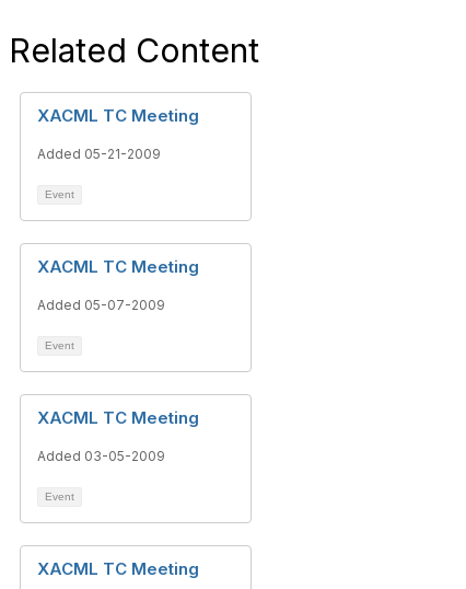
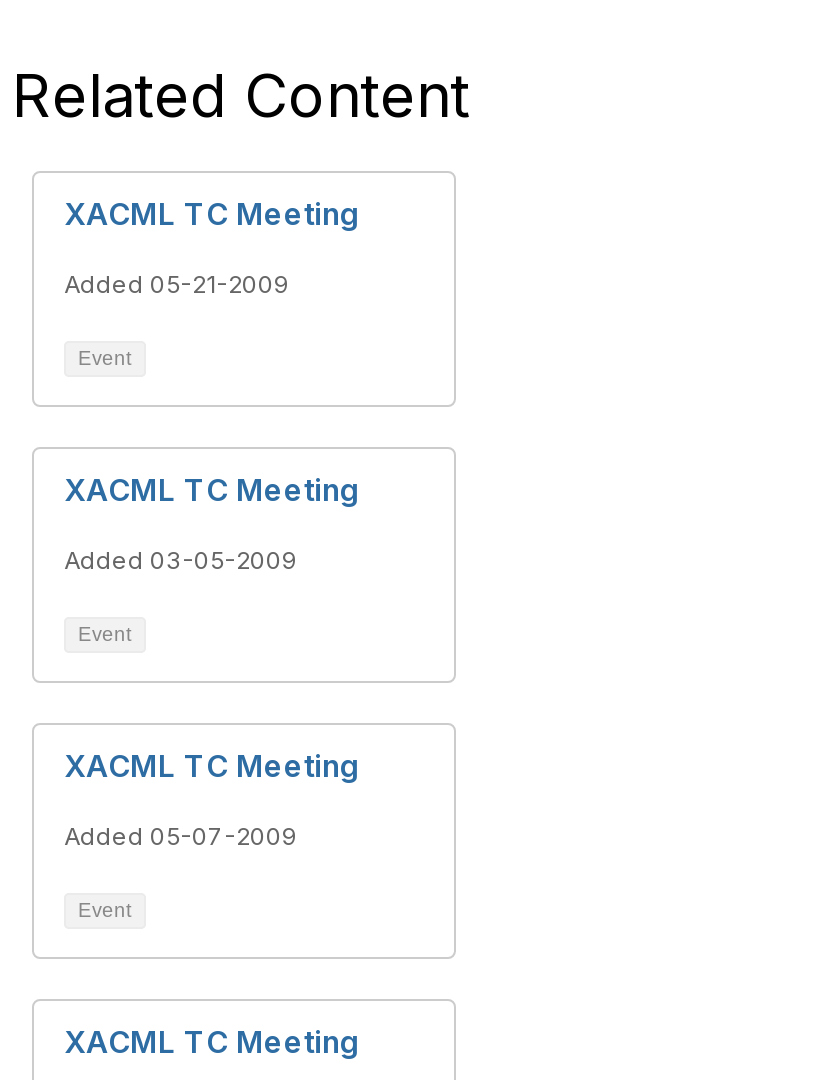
- Added 05-07-2009
+ Added 03-05-2009

- Added 03-05-2009
+ Added 05-07-2009
